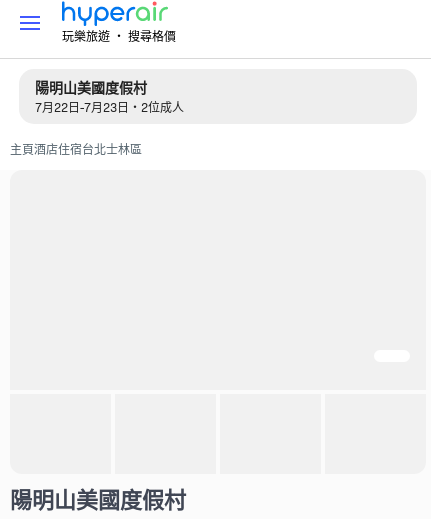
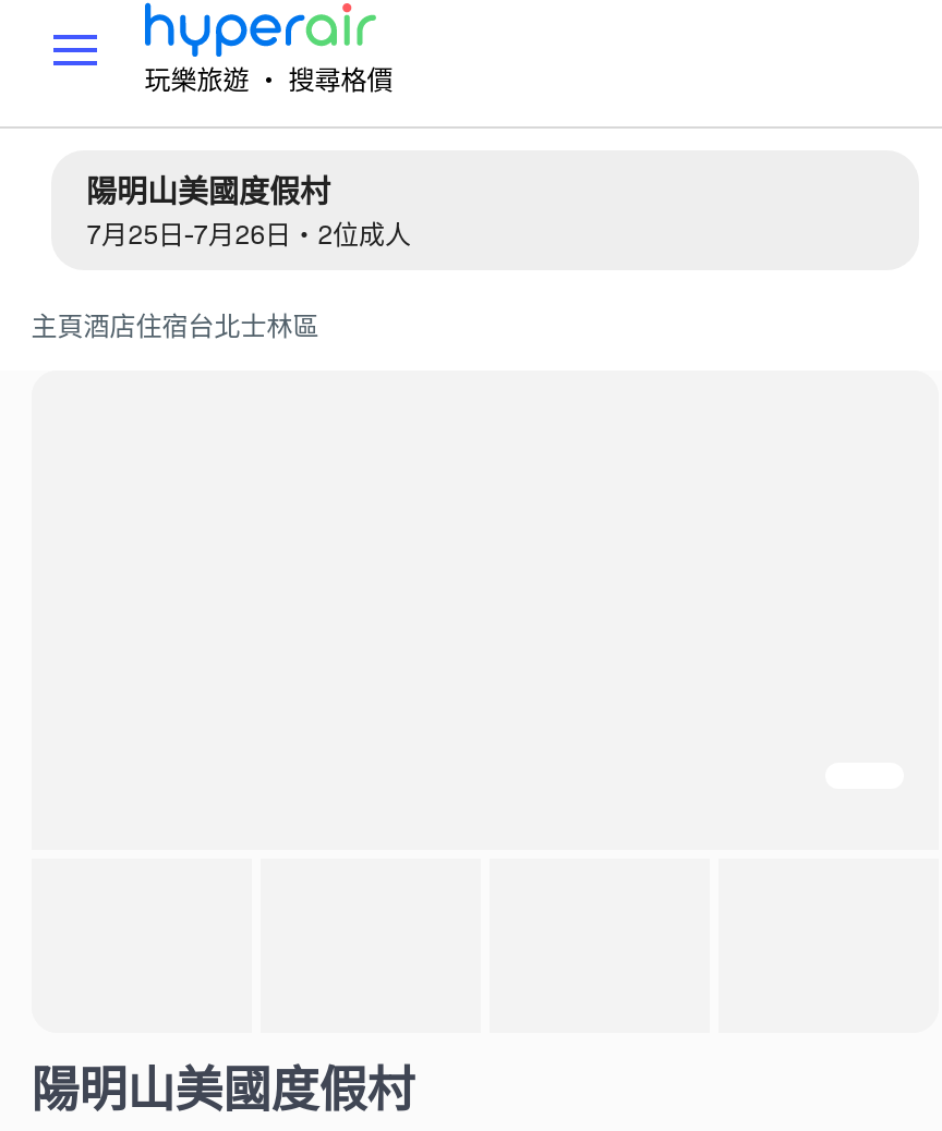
- 7月22日-7月23日・2位成人
+ 7月25日-7月26日・2位成人
